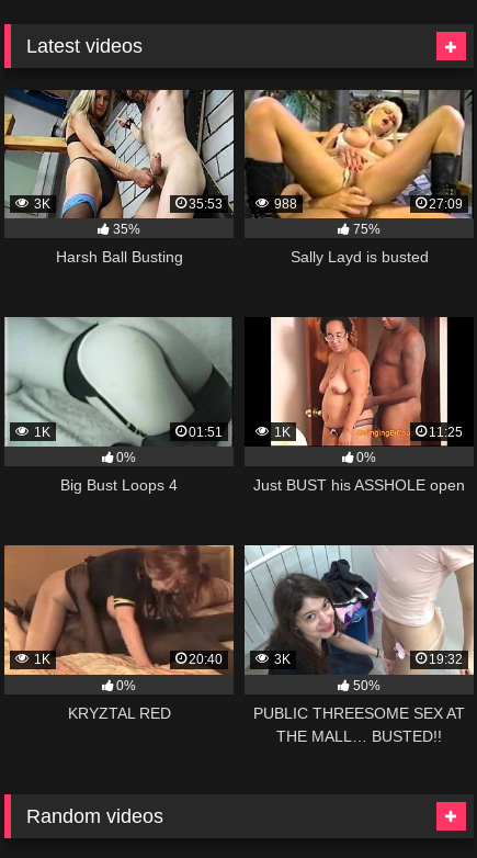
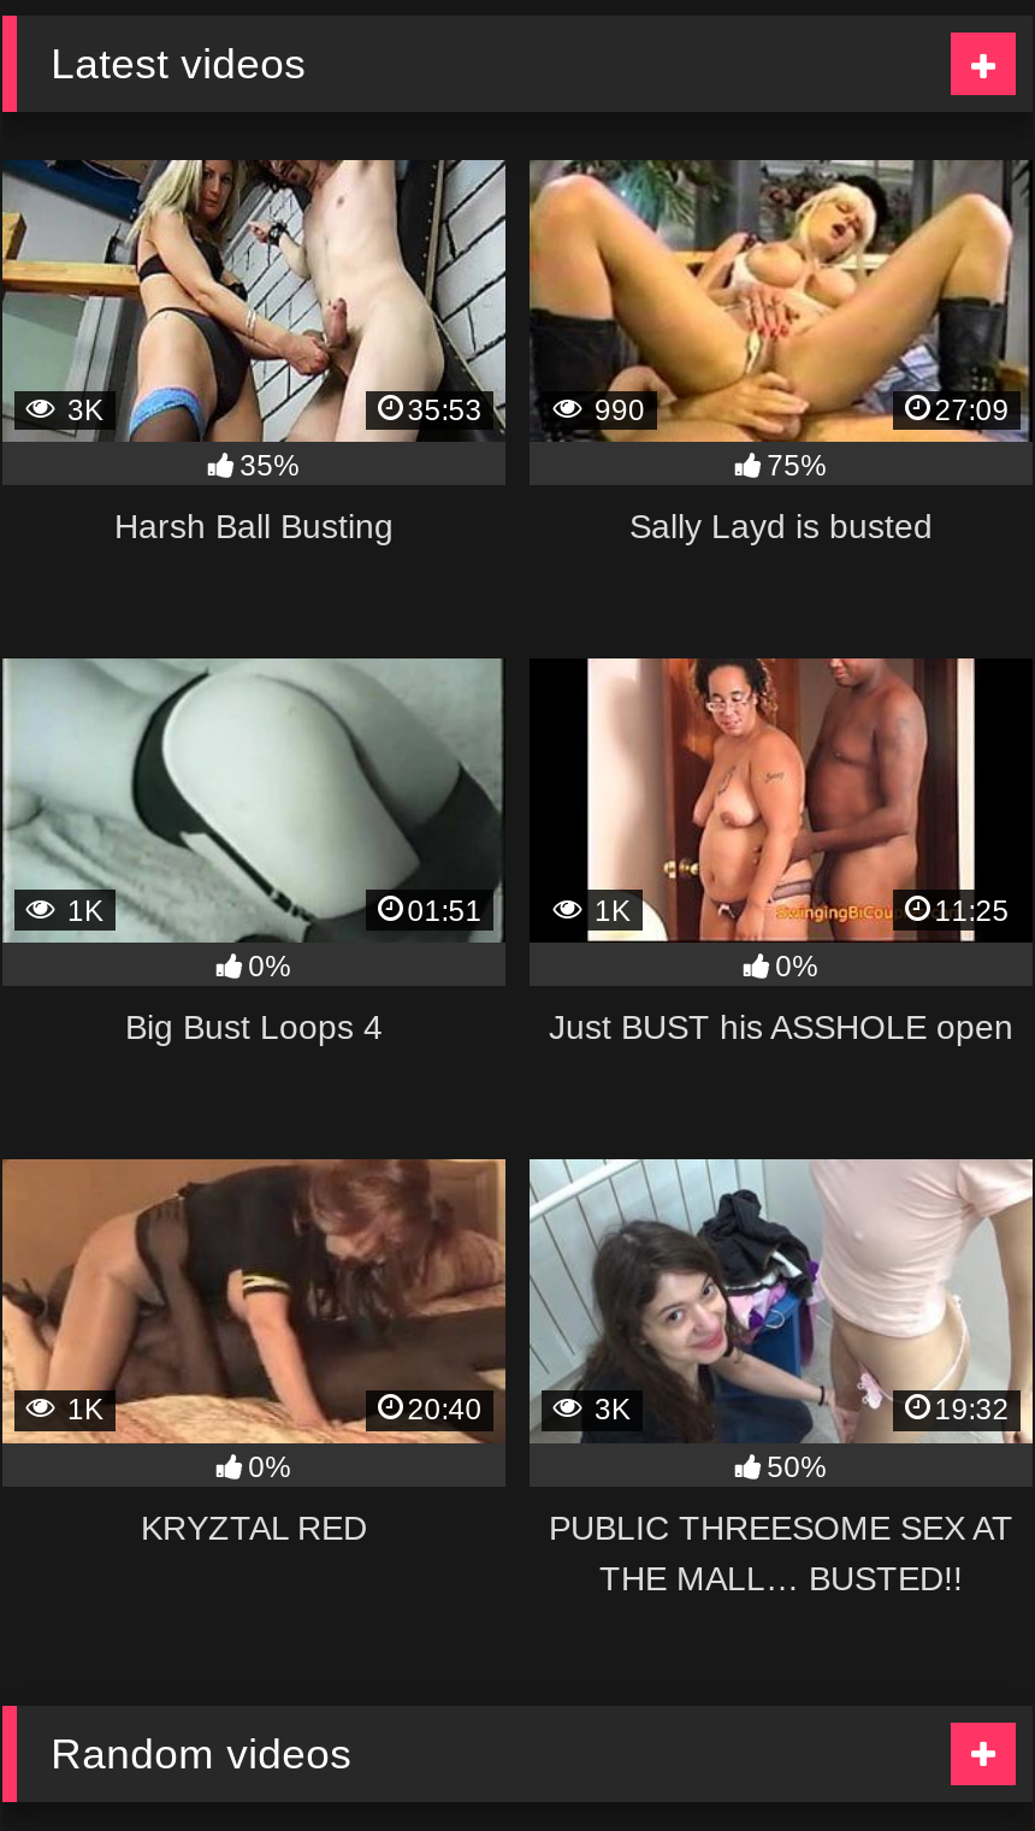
- 988
+ 990
